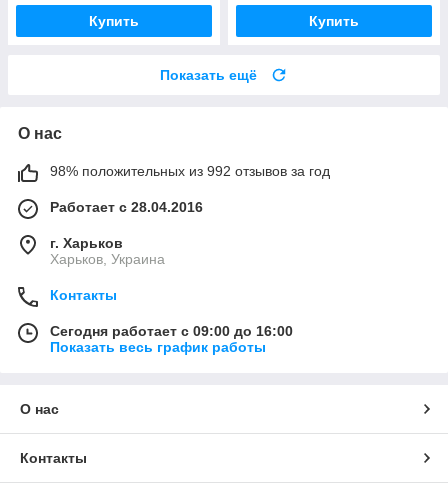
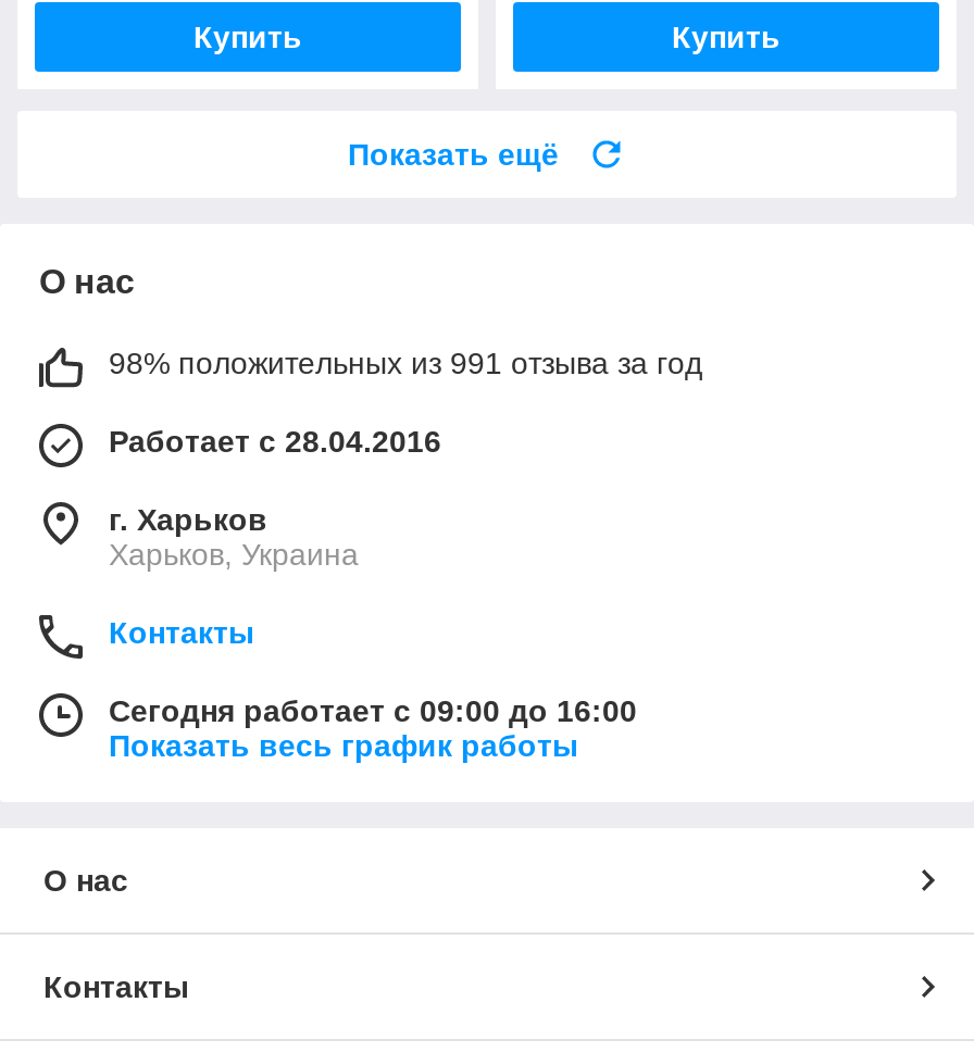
- 98% положительных из 992 отзывов за год
+ 98% положительных из 991 отзыва за год
